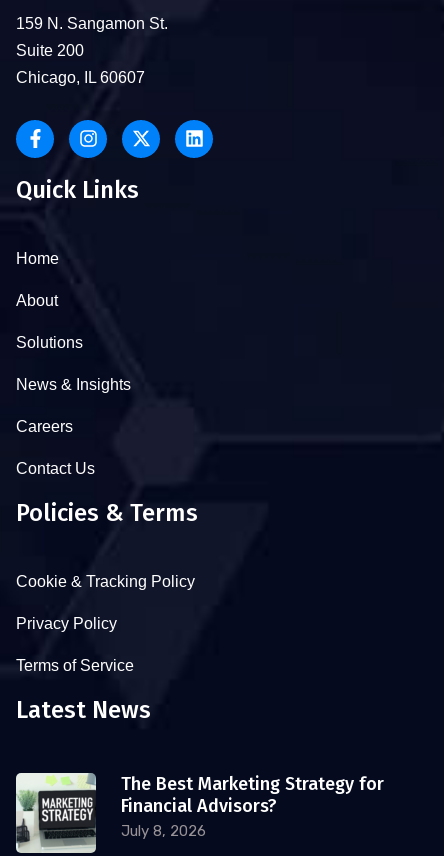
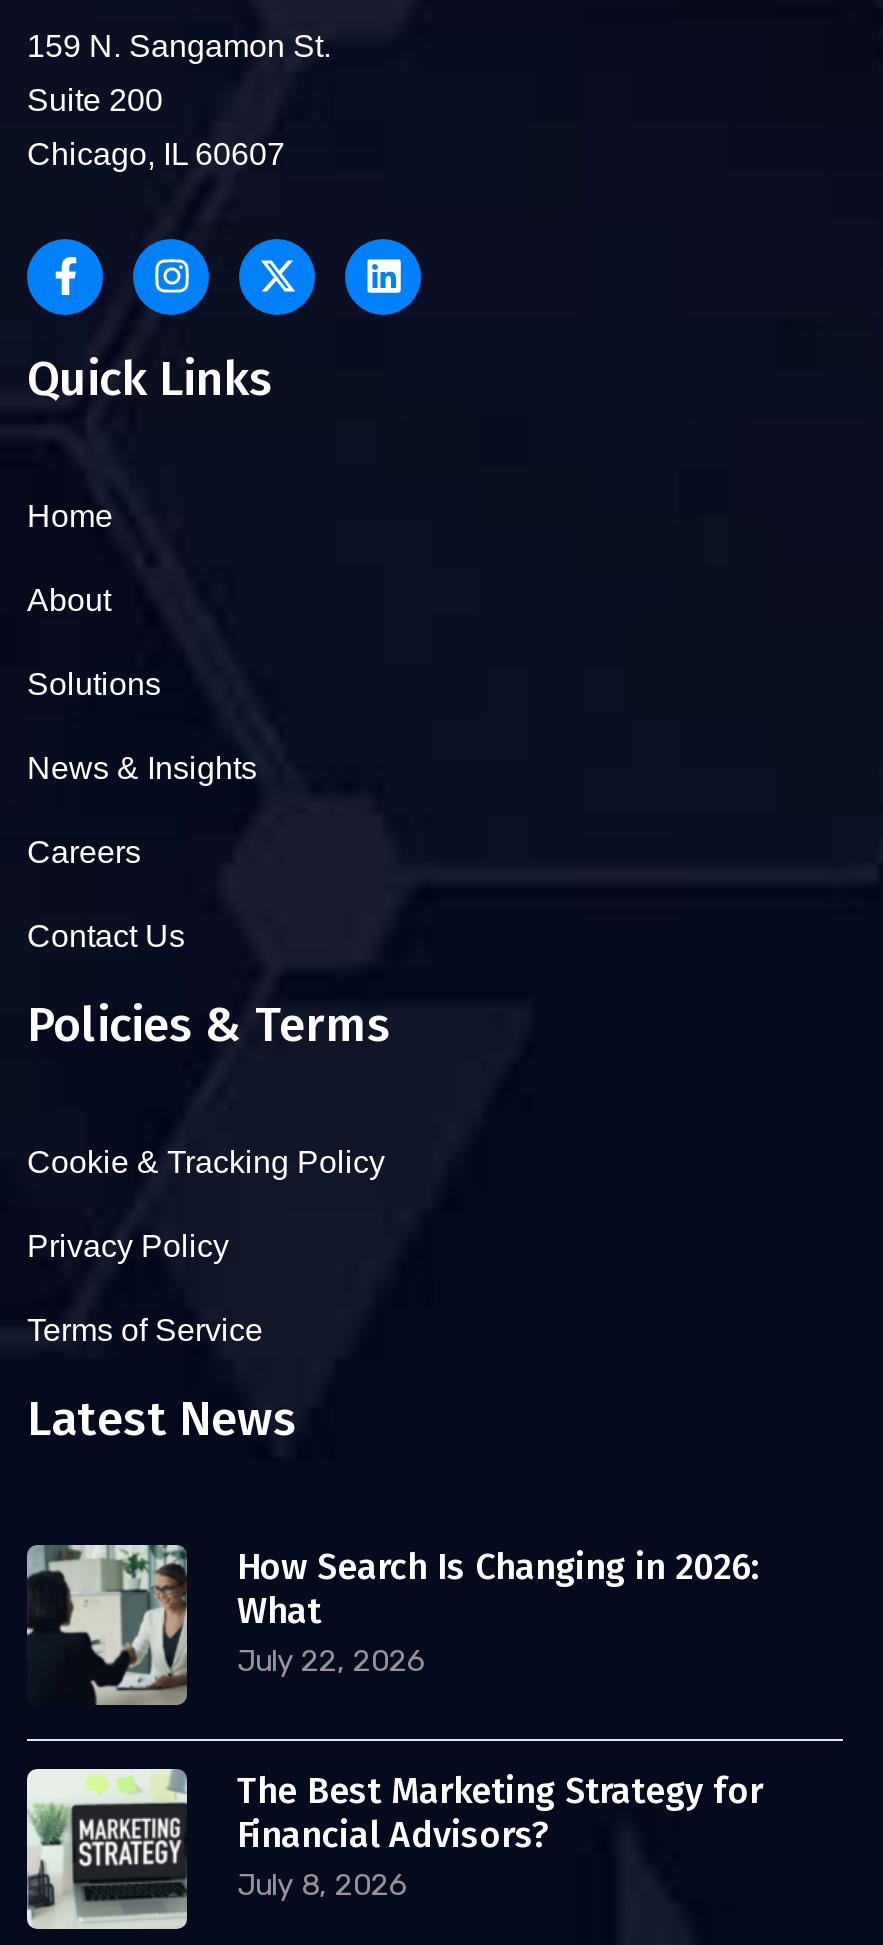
+ [image]
+ How Search Is Changing in 2026:
+ What
+ July 22, 2026
